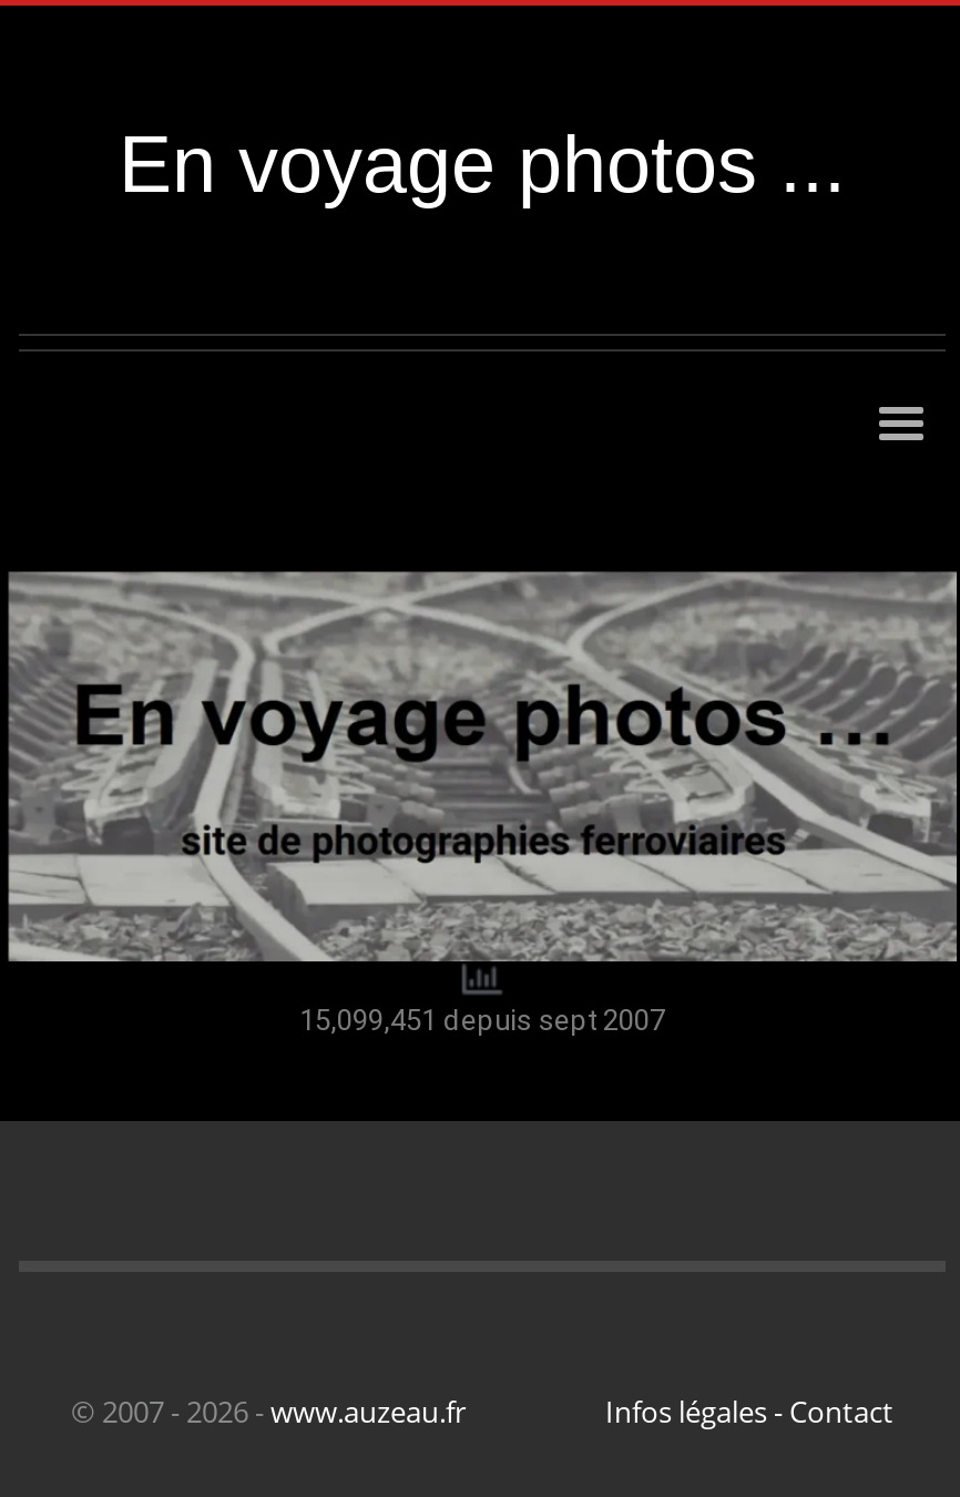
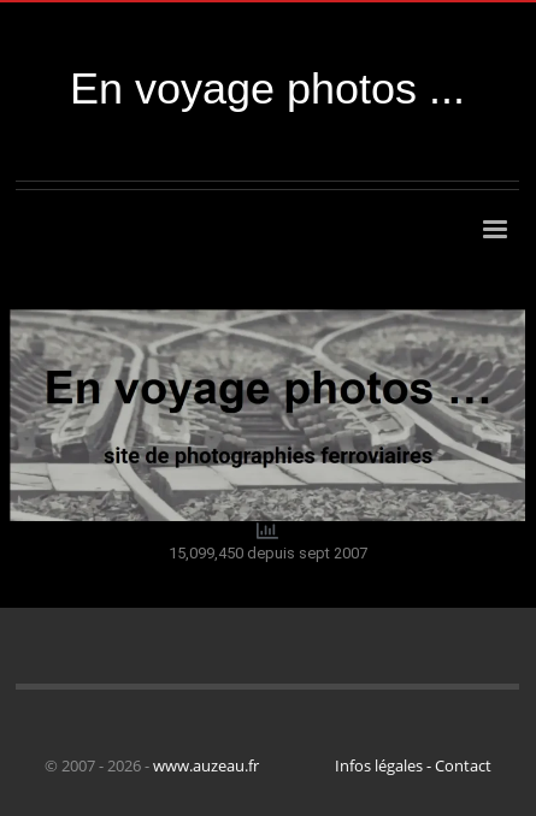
- 15,099,451 depuis sept 2007
+ 15,099,450 depuis sept 2007
